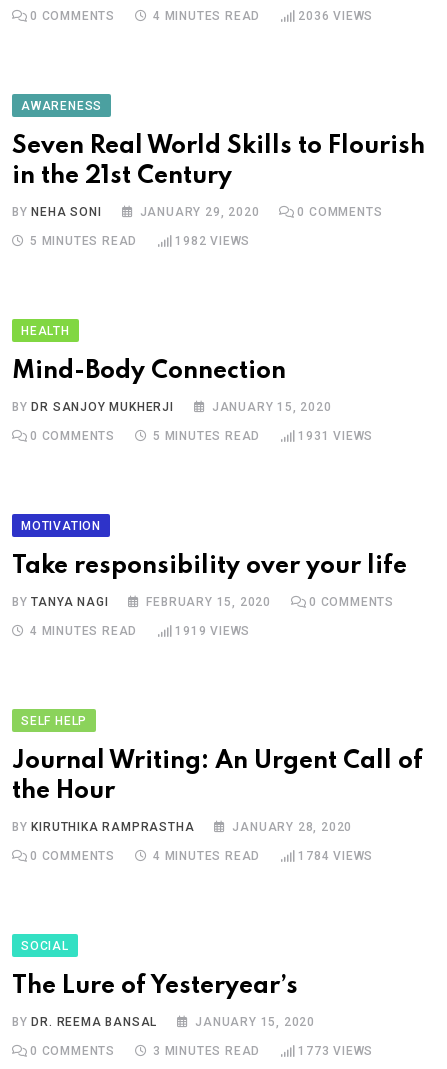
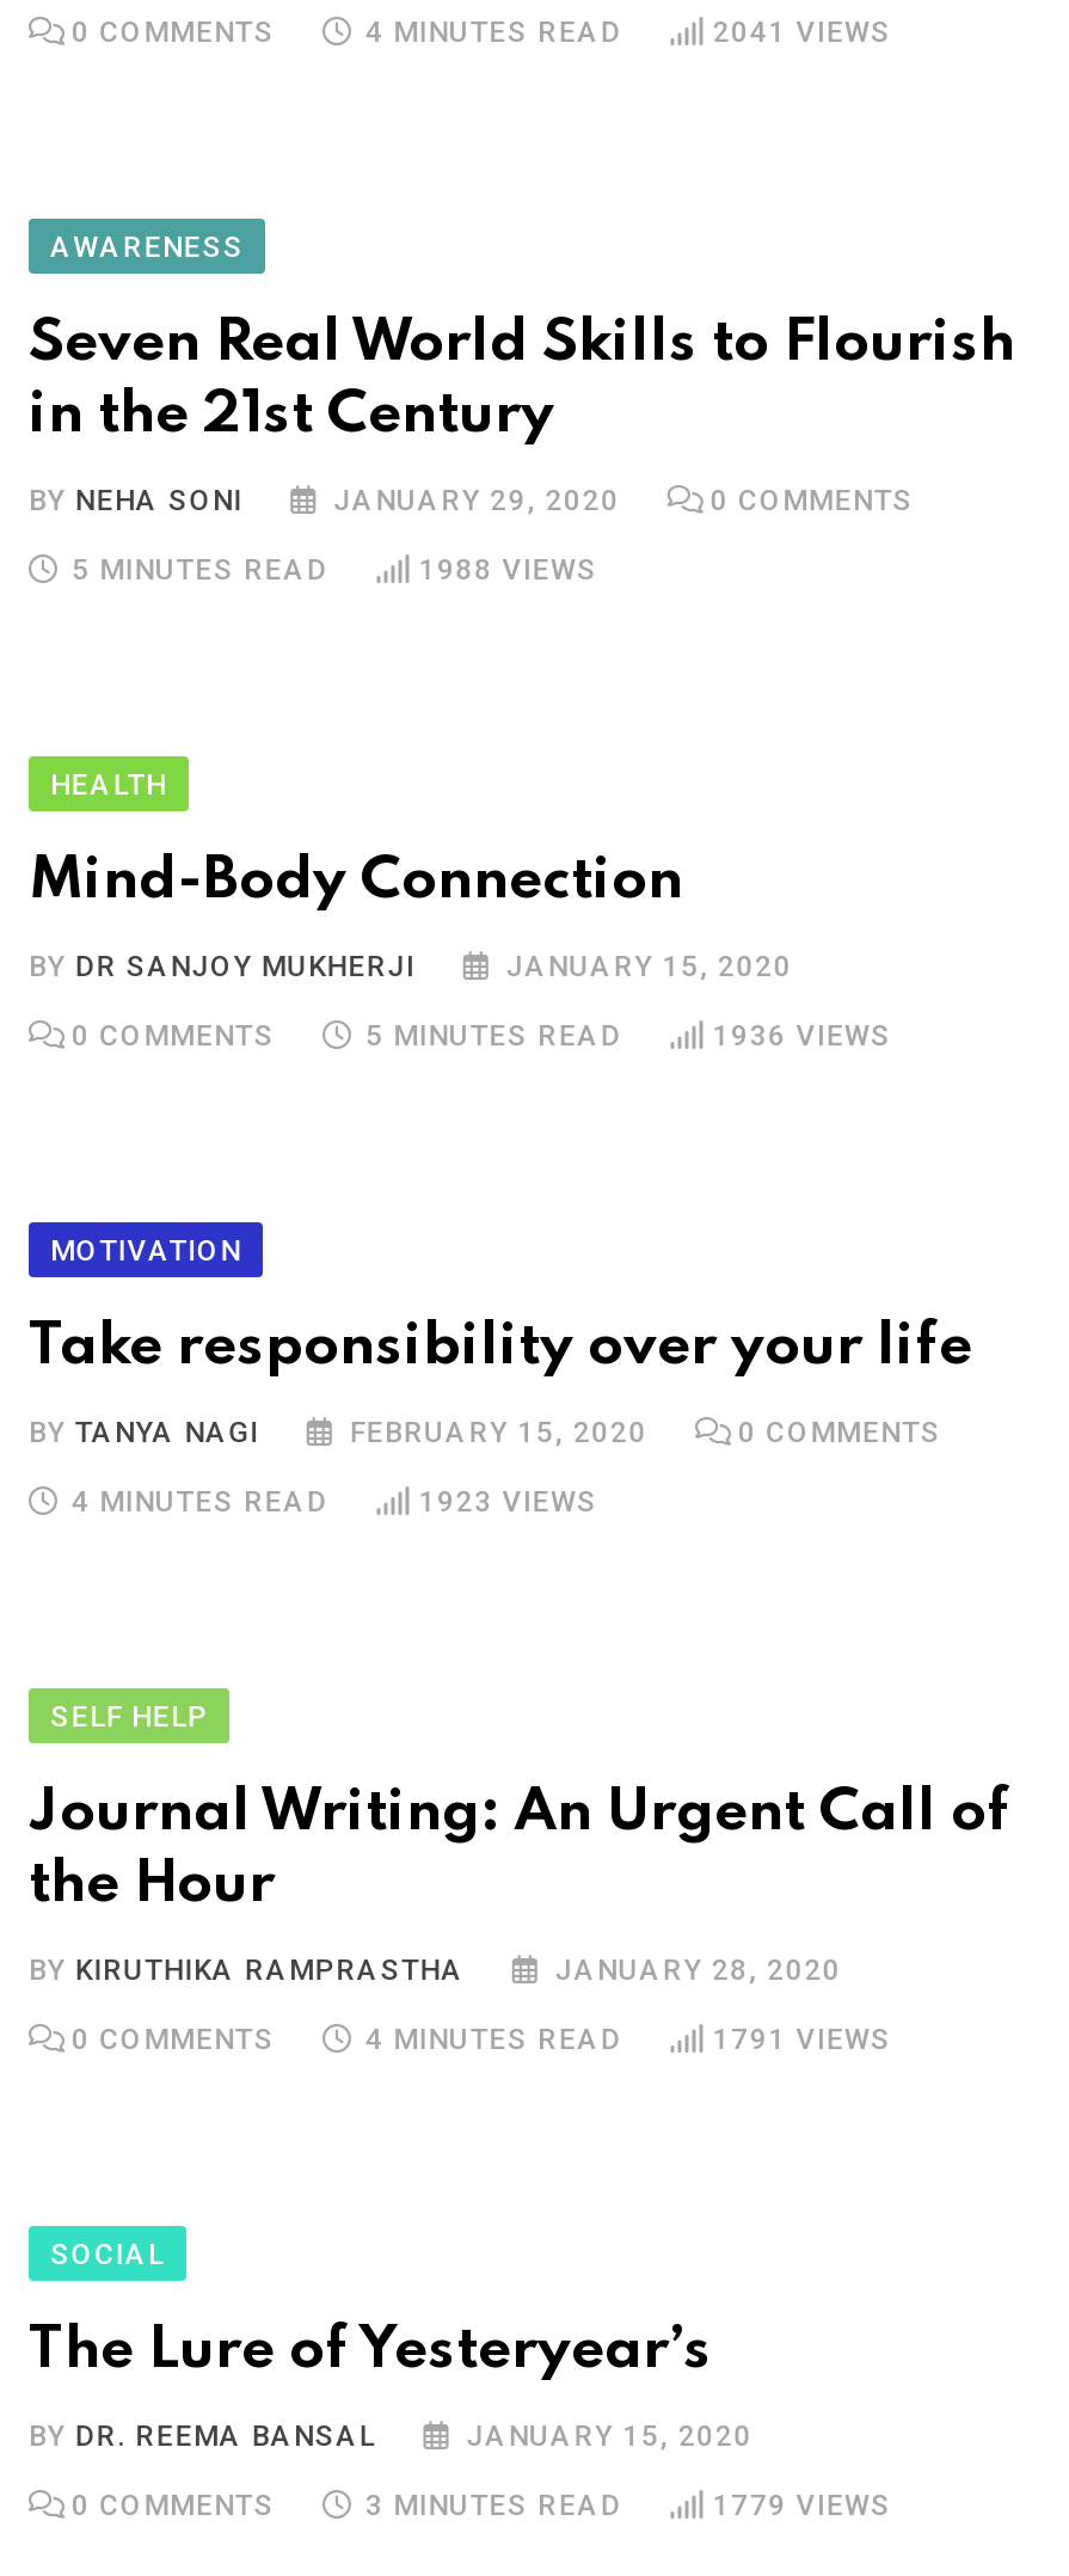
- 2036 VIEWS
+ 2041 VIEWS

- 1982 VIEWS
+ 1988 VIEWS

- 1931 VIEWS
+ 1936 VIEWS

- 1919 VIEWS
+ 1923 VIEWS

- 1784 VIEWS
+ 1791 VIEWS

- 1773 VIEWS
+ 1779 VIEWS
